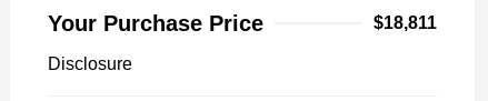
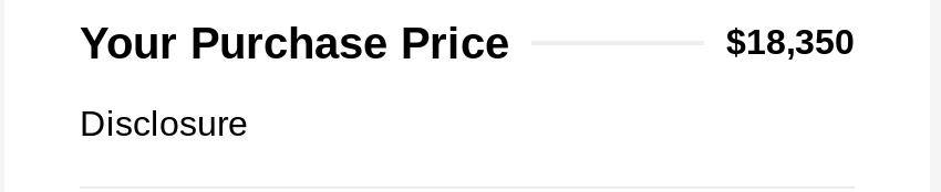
- $18,811
+ $18,350
